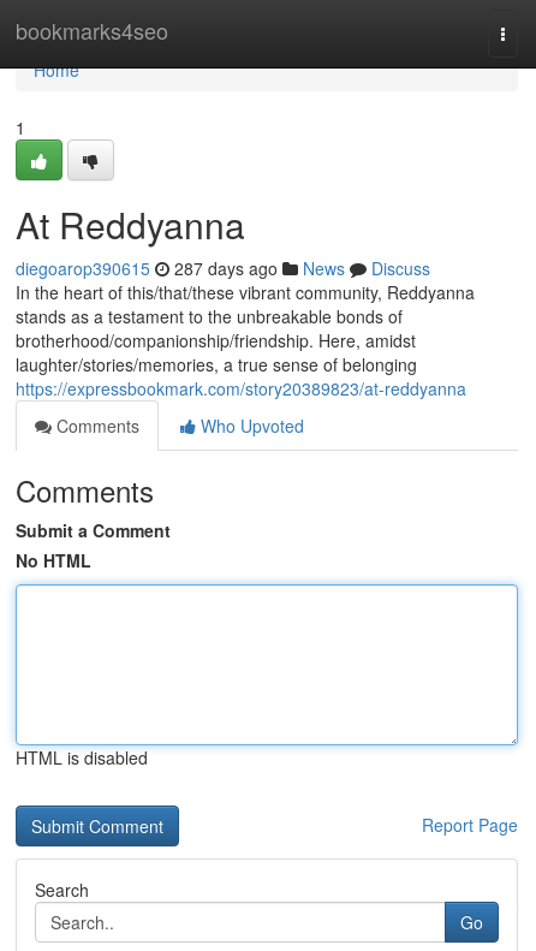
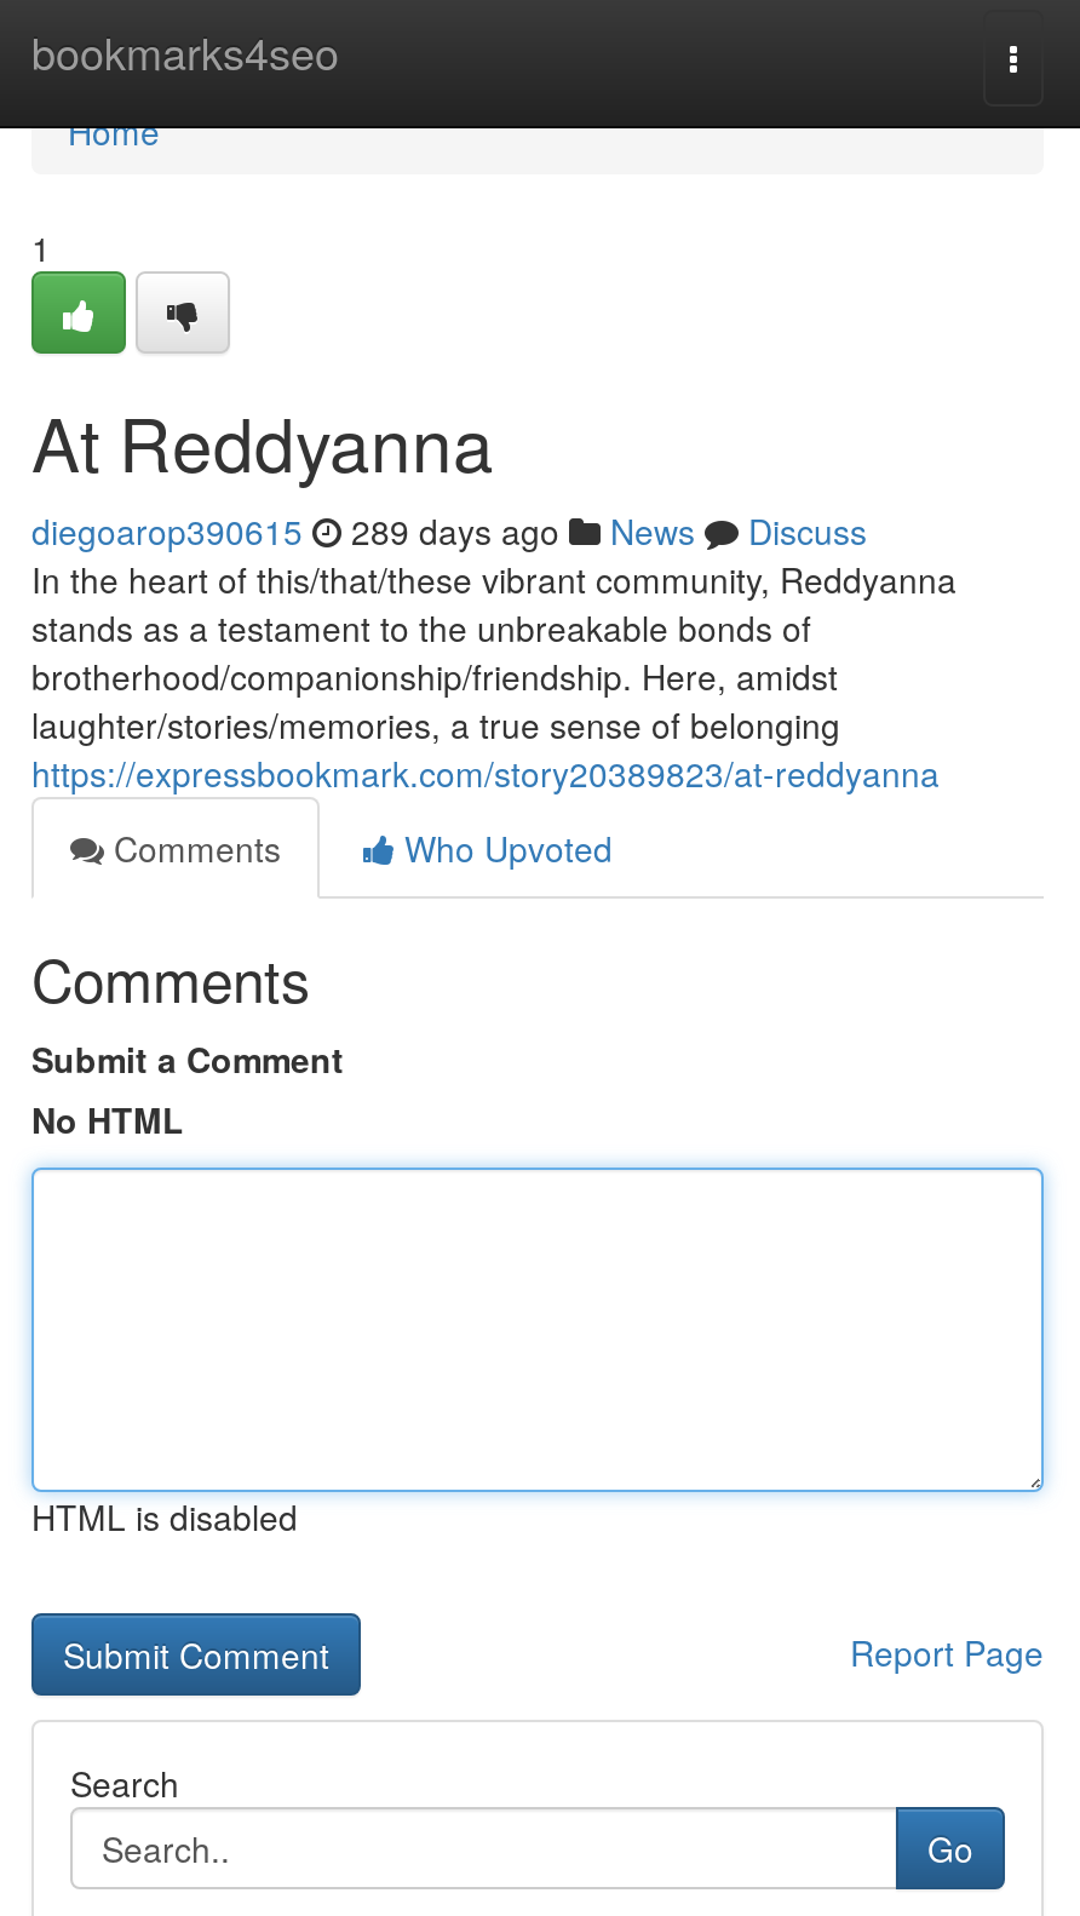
- diegoarop390615 287 days ago News Discuss
+ diegoarop390615 289 days ago News Discuss
